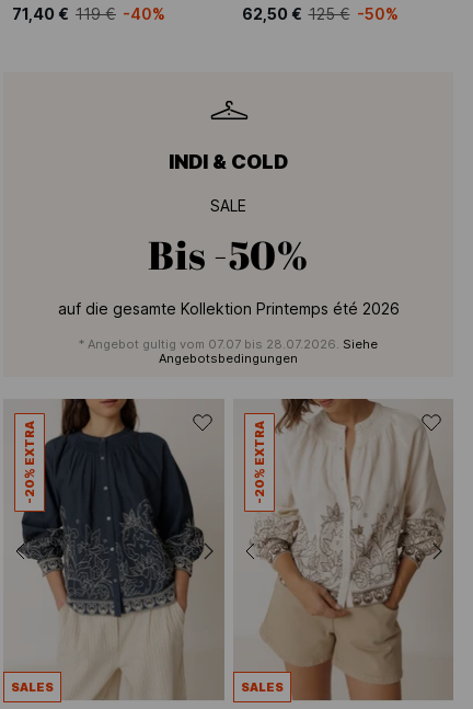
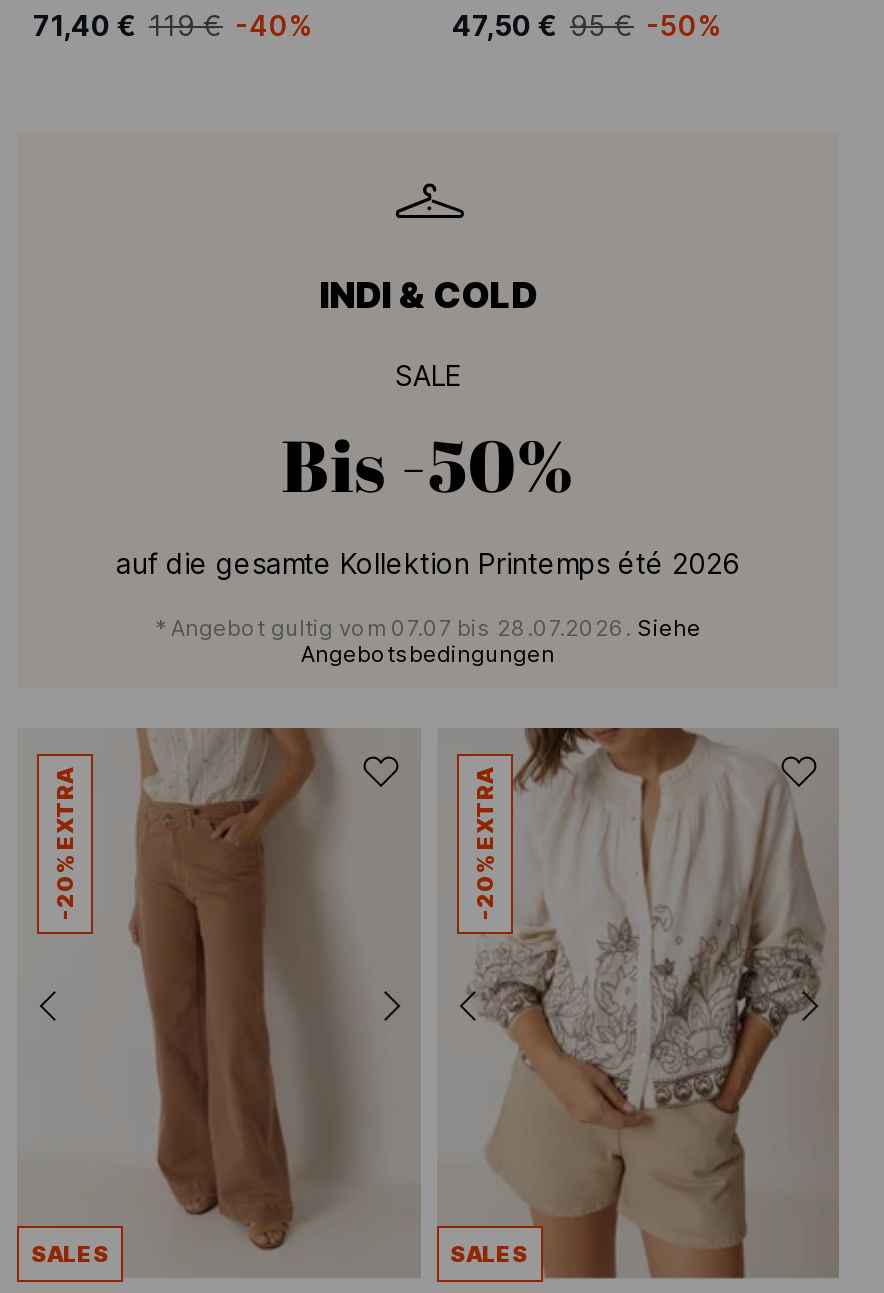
- 62,50 € 125 € -50%
+ 47,50 € 95 € -50%

- [image]
+ [image]
